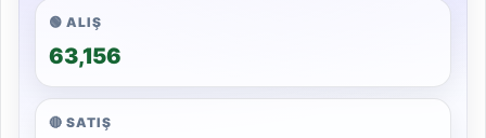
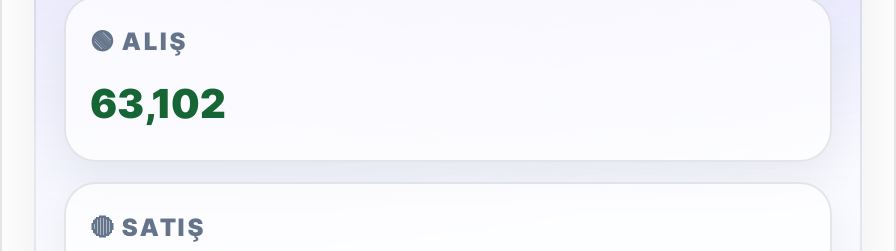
- 63,156
+ 63,102
